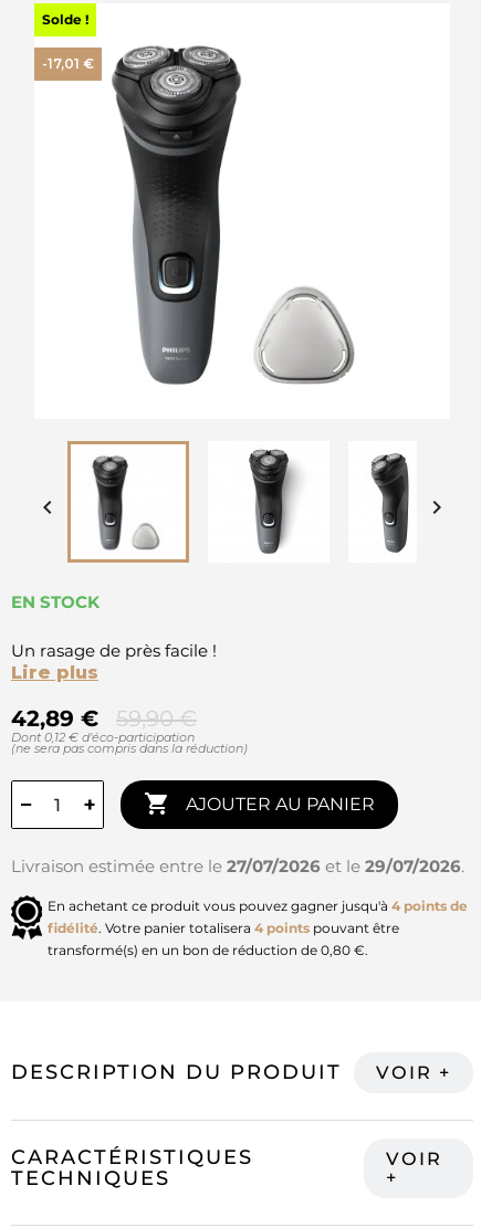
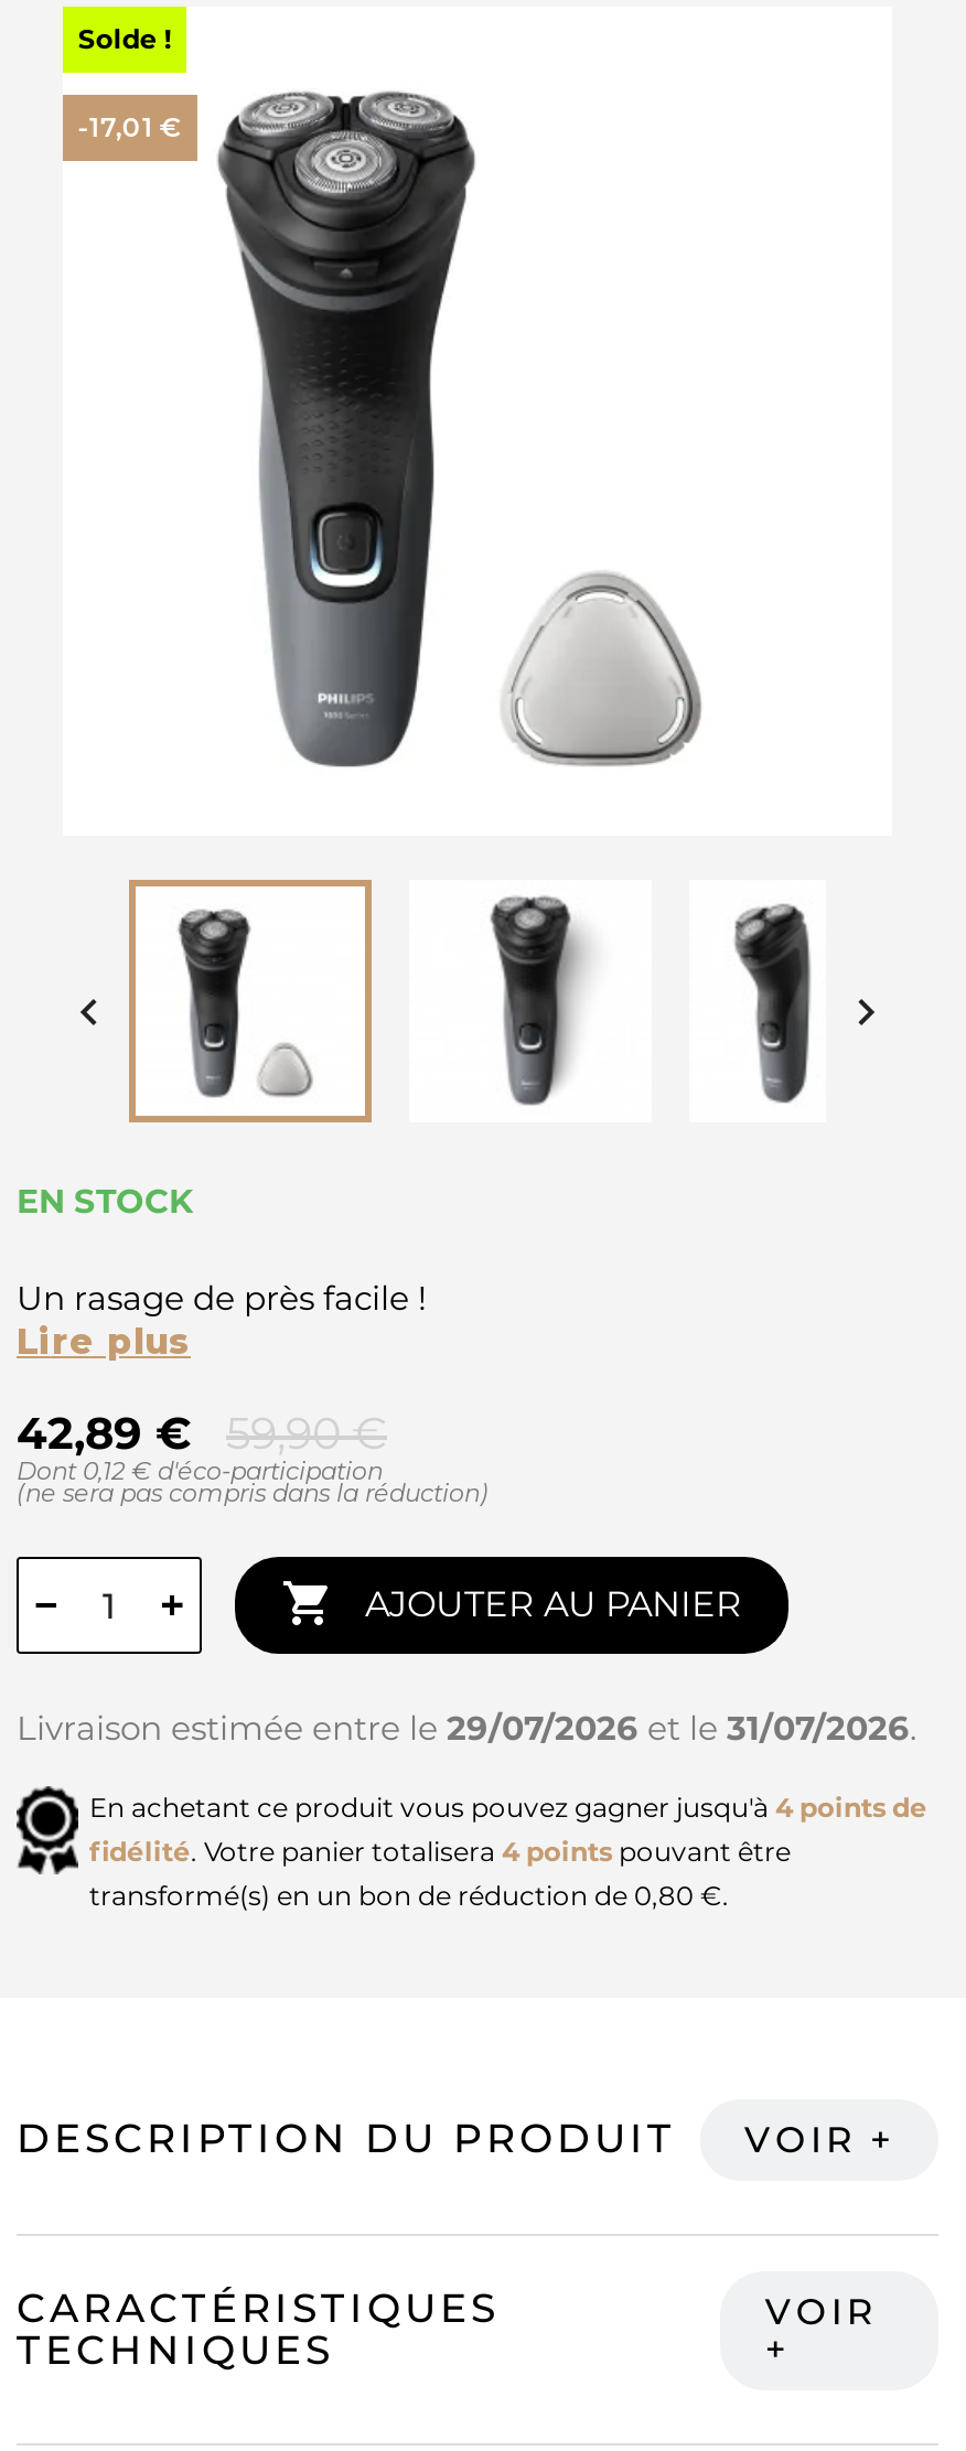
- Livraison estimée entre le 27/07/2026 et le 29/07/2026.
+ Livraison estimée entre le 29/07/2026 et le 31/07/2026.
